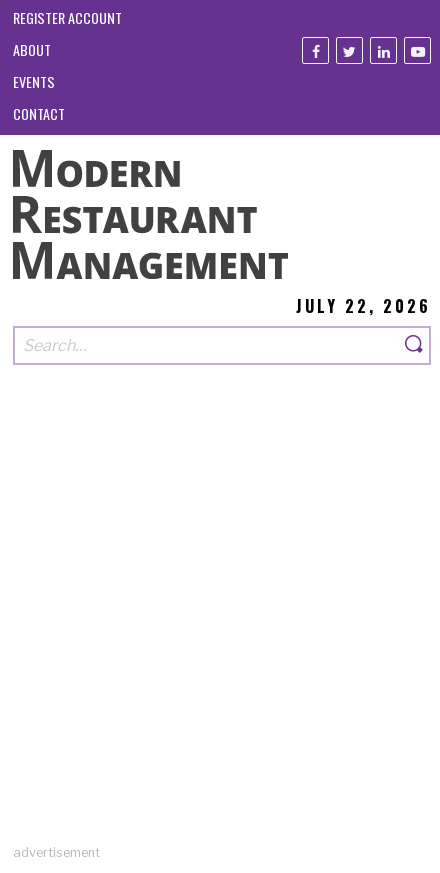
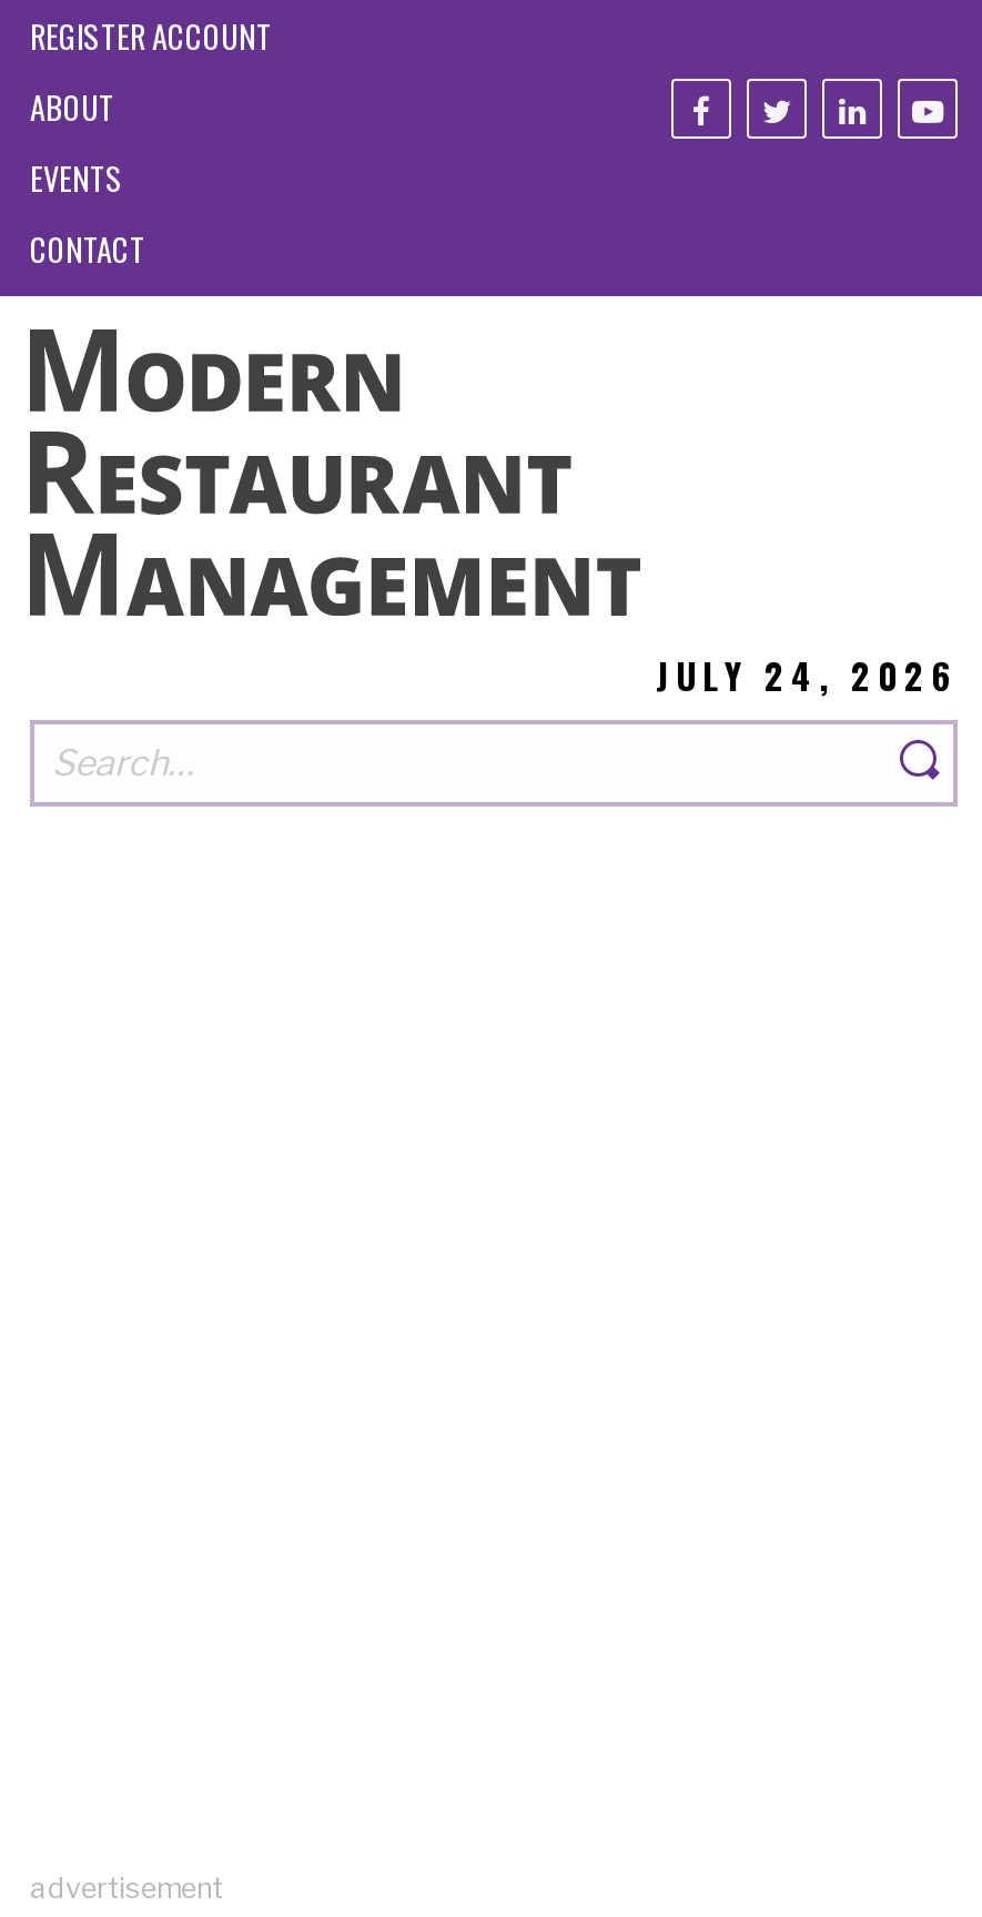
- JULY 22, 2026
+ JULY 24, 2026
